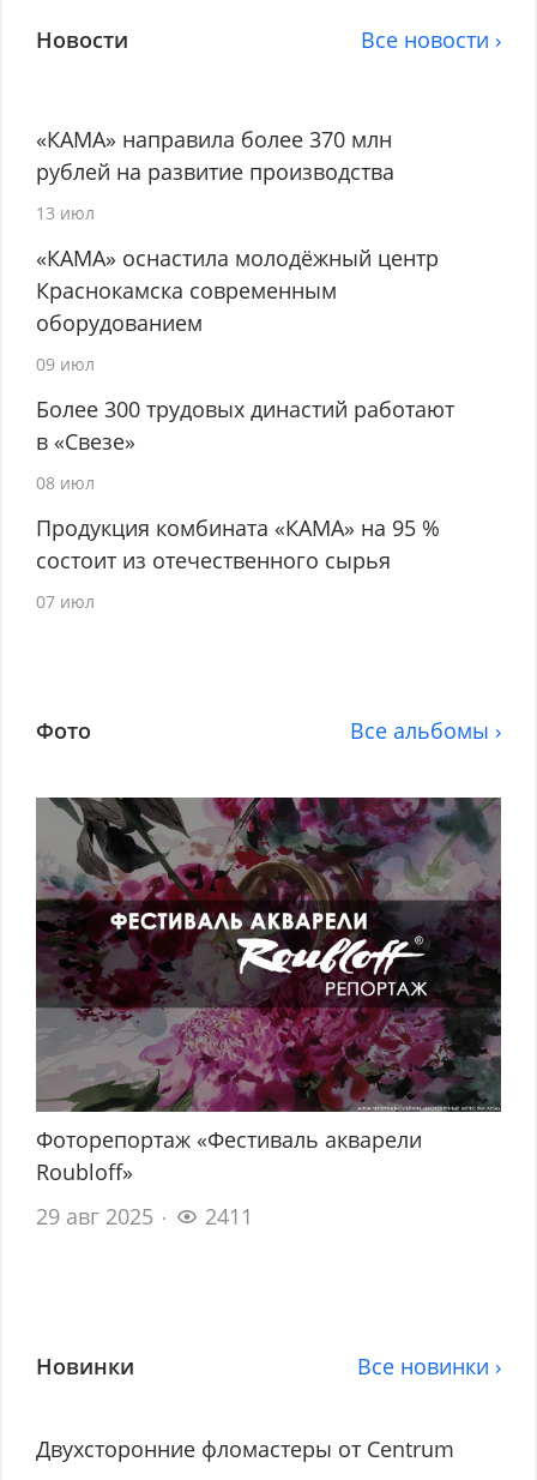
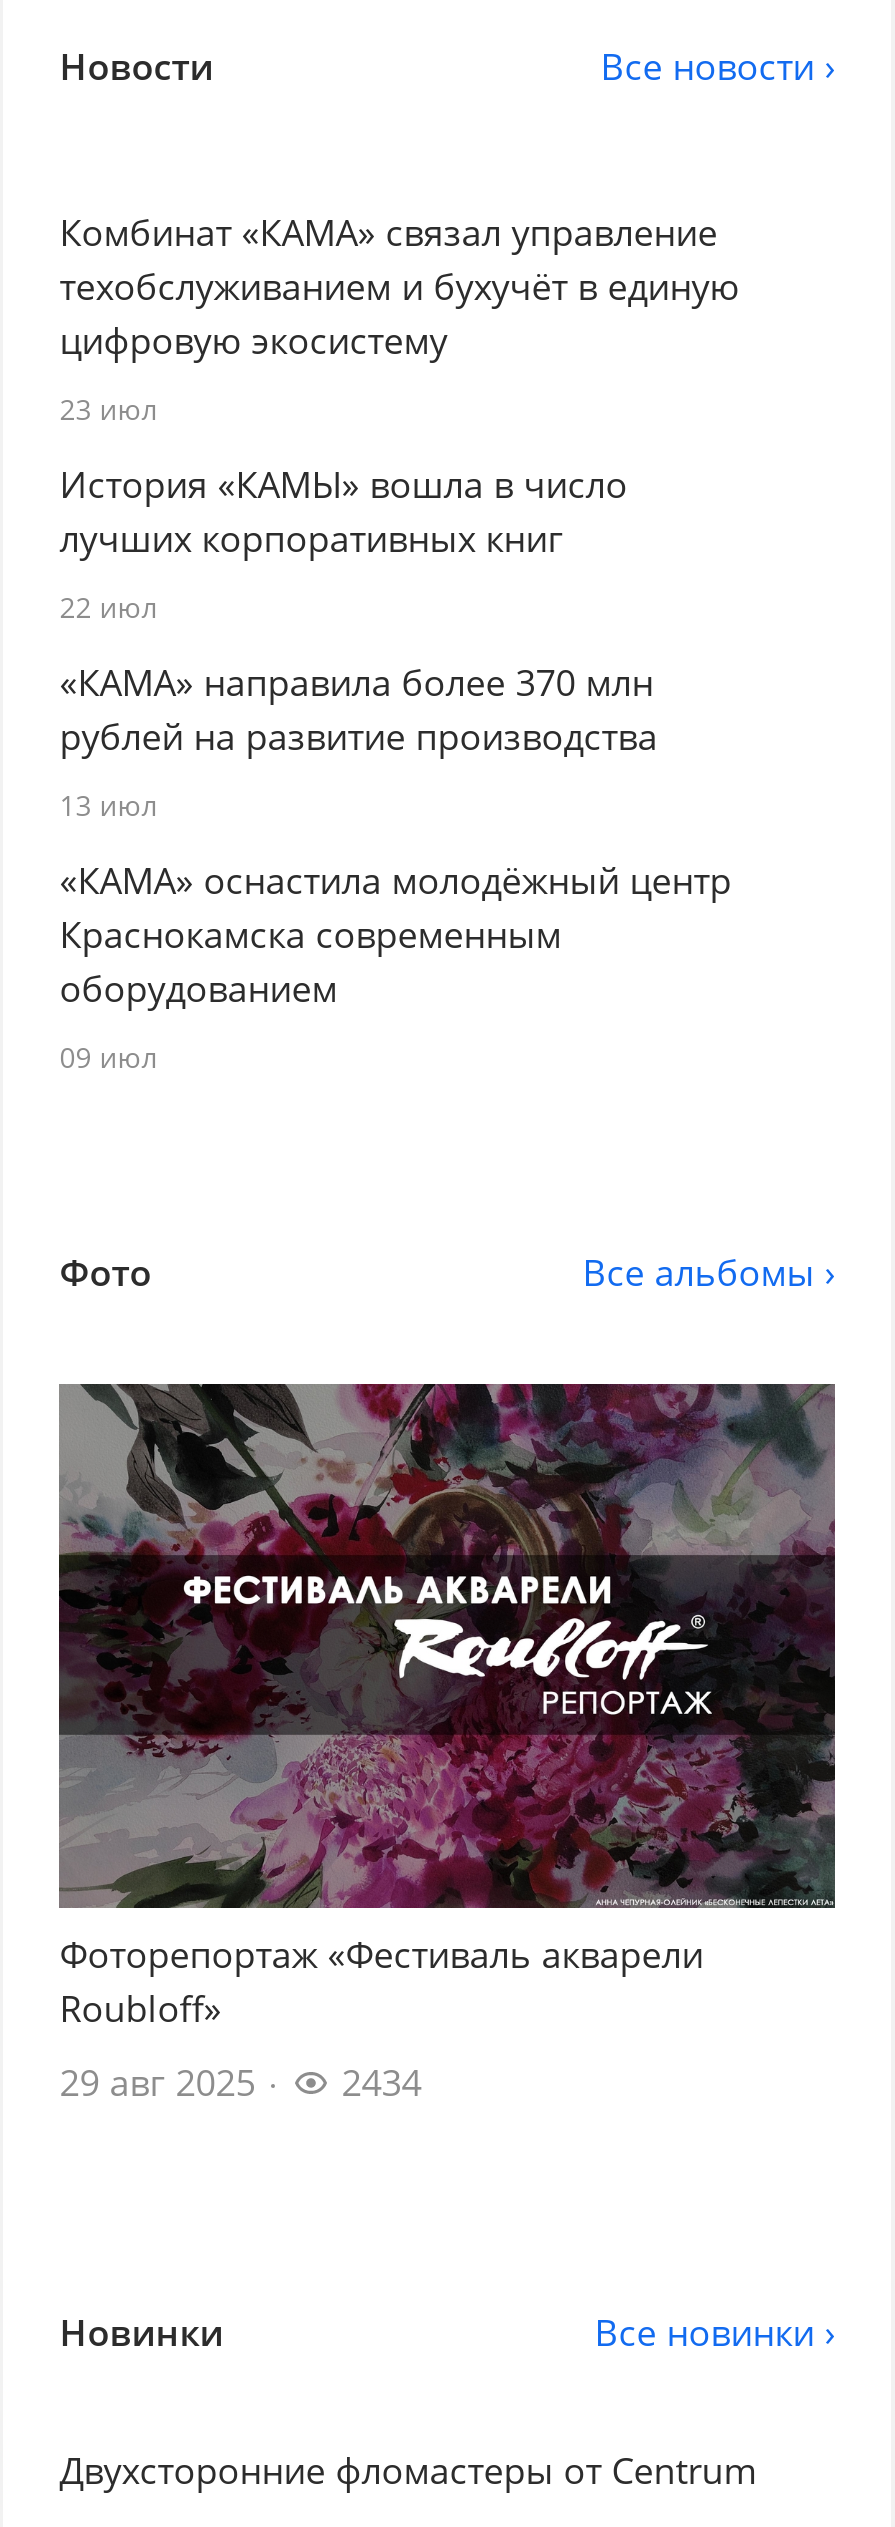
+ Комбинат «КАМА» связал управление
+ техобслуживанием и бухучёт в единую
+ цифровую экосистему
+ 23 июл
+ История «КАМЫ» вошла в число
+ лучших корпоративных книг
+ 22 июл

moved down: «КАМА» направила более 370 млн | рублей на развитие производства | 13 июл | «КАМА» оснастила молодёжный центр | Краснокамска современным | оборудованием | 09 июл

- Более 300 трудовых династий работают
- в «Свезе»
- 08 июл
- Продукция комбината «КАМА» на 95 %
- состоит из отечественного сырья
- 07 июл

- 29 авг 2025 2411
+ 29 авг 2025 2434
